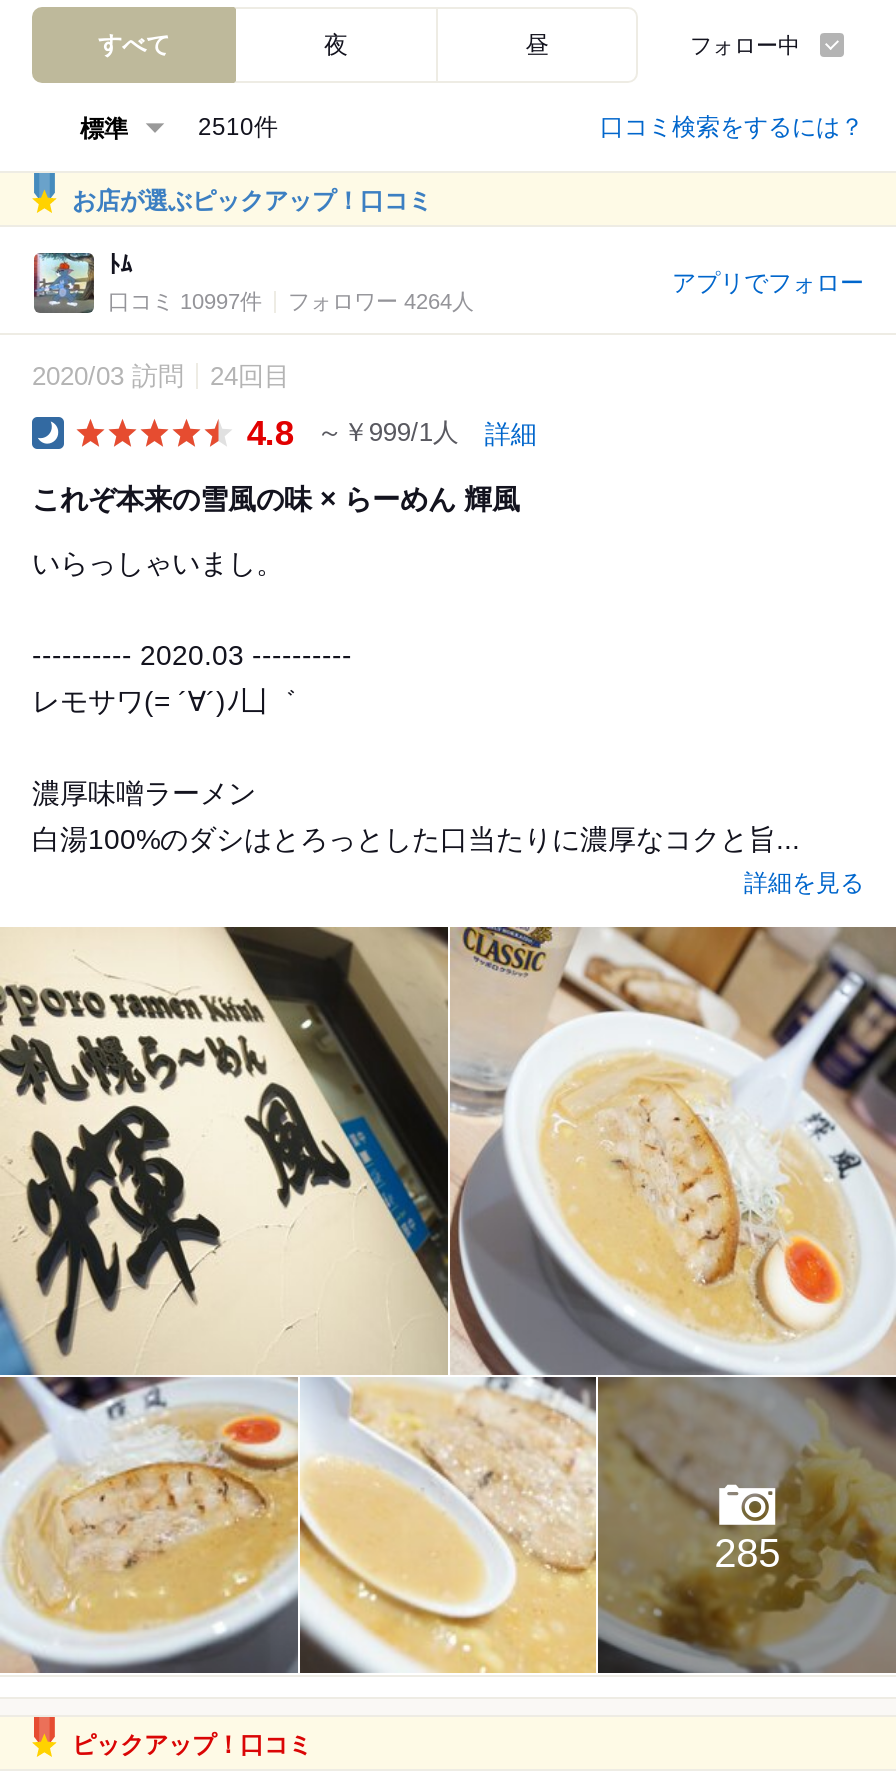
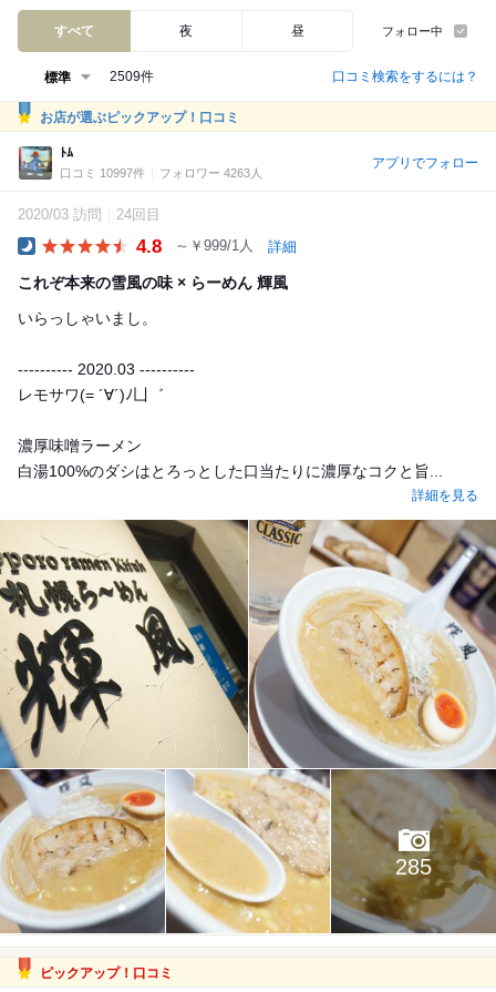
- 2510件
+ 2509件

- フォロワー 4264人
+ フォロワー 4263人
